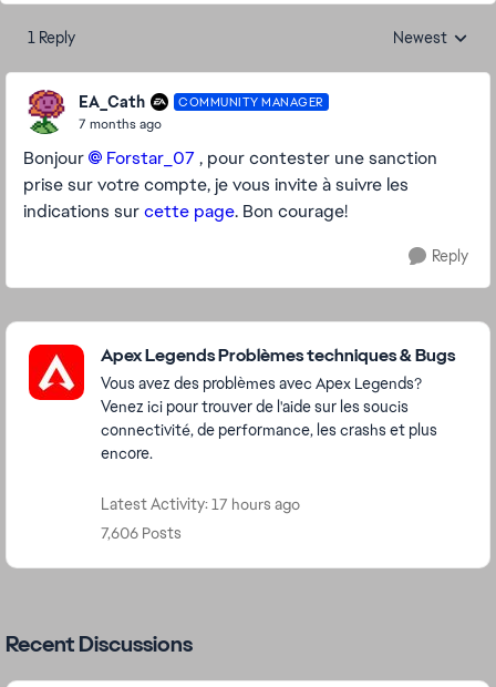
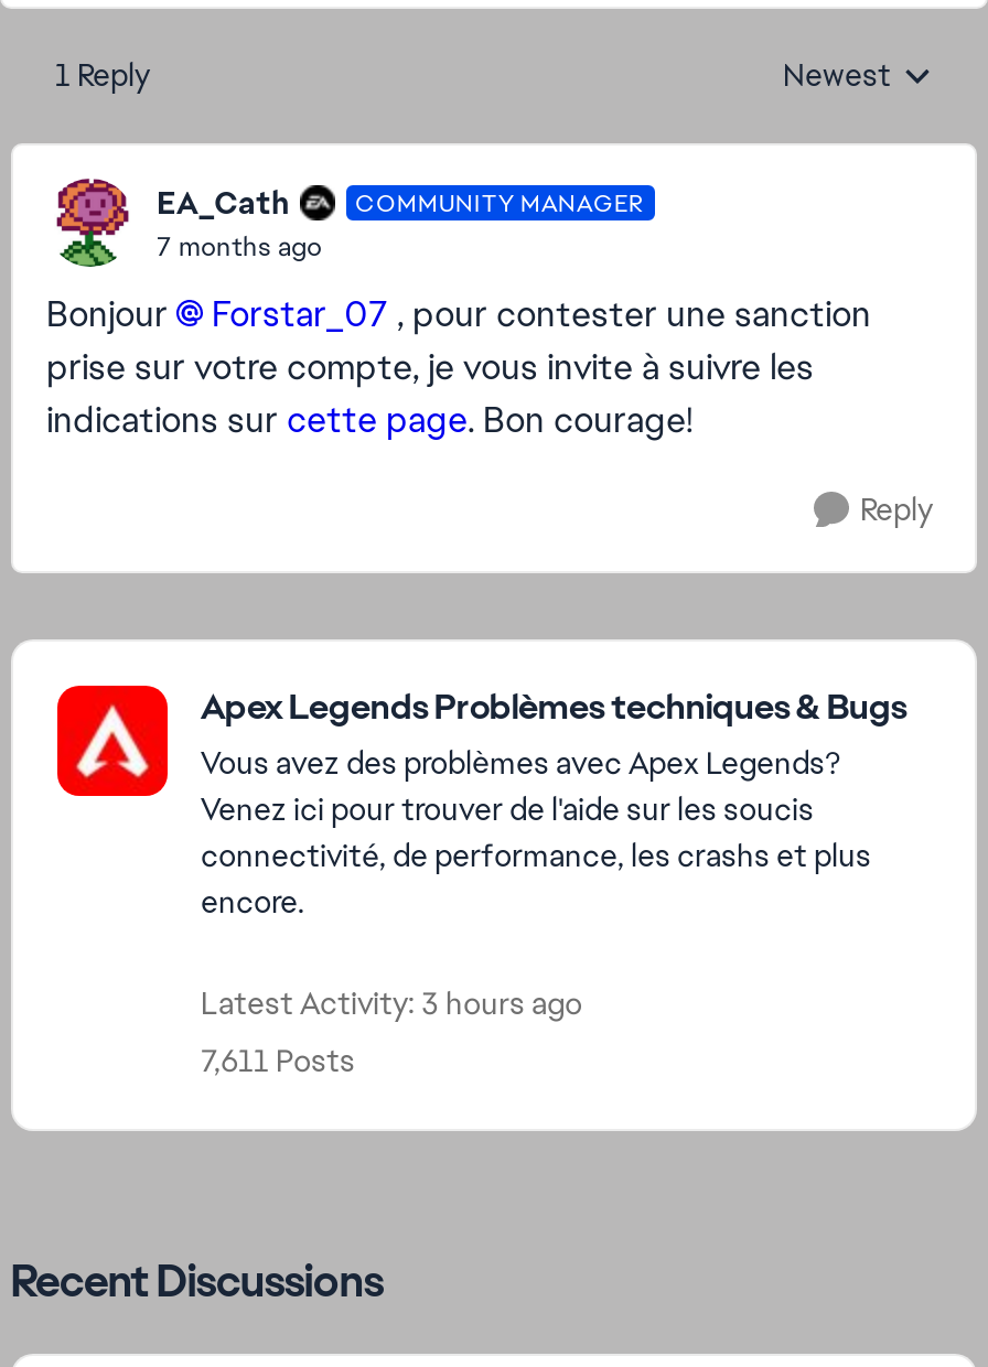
- Latest Activity: 17 hours ago
+ Latest Activity: 3 hours ago

- 7,606 Posts
+ 7,611 Posts
